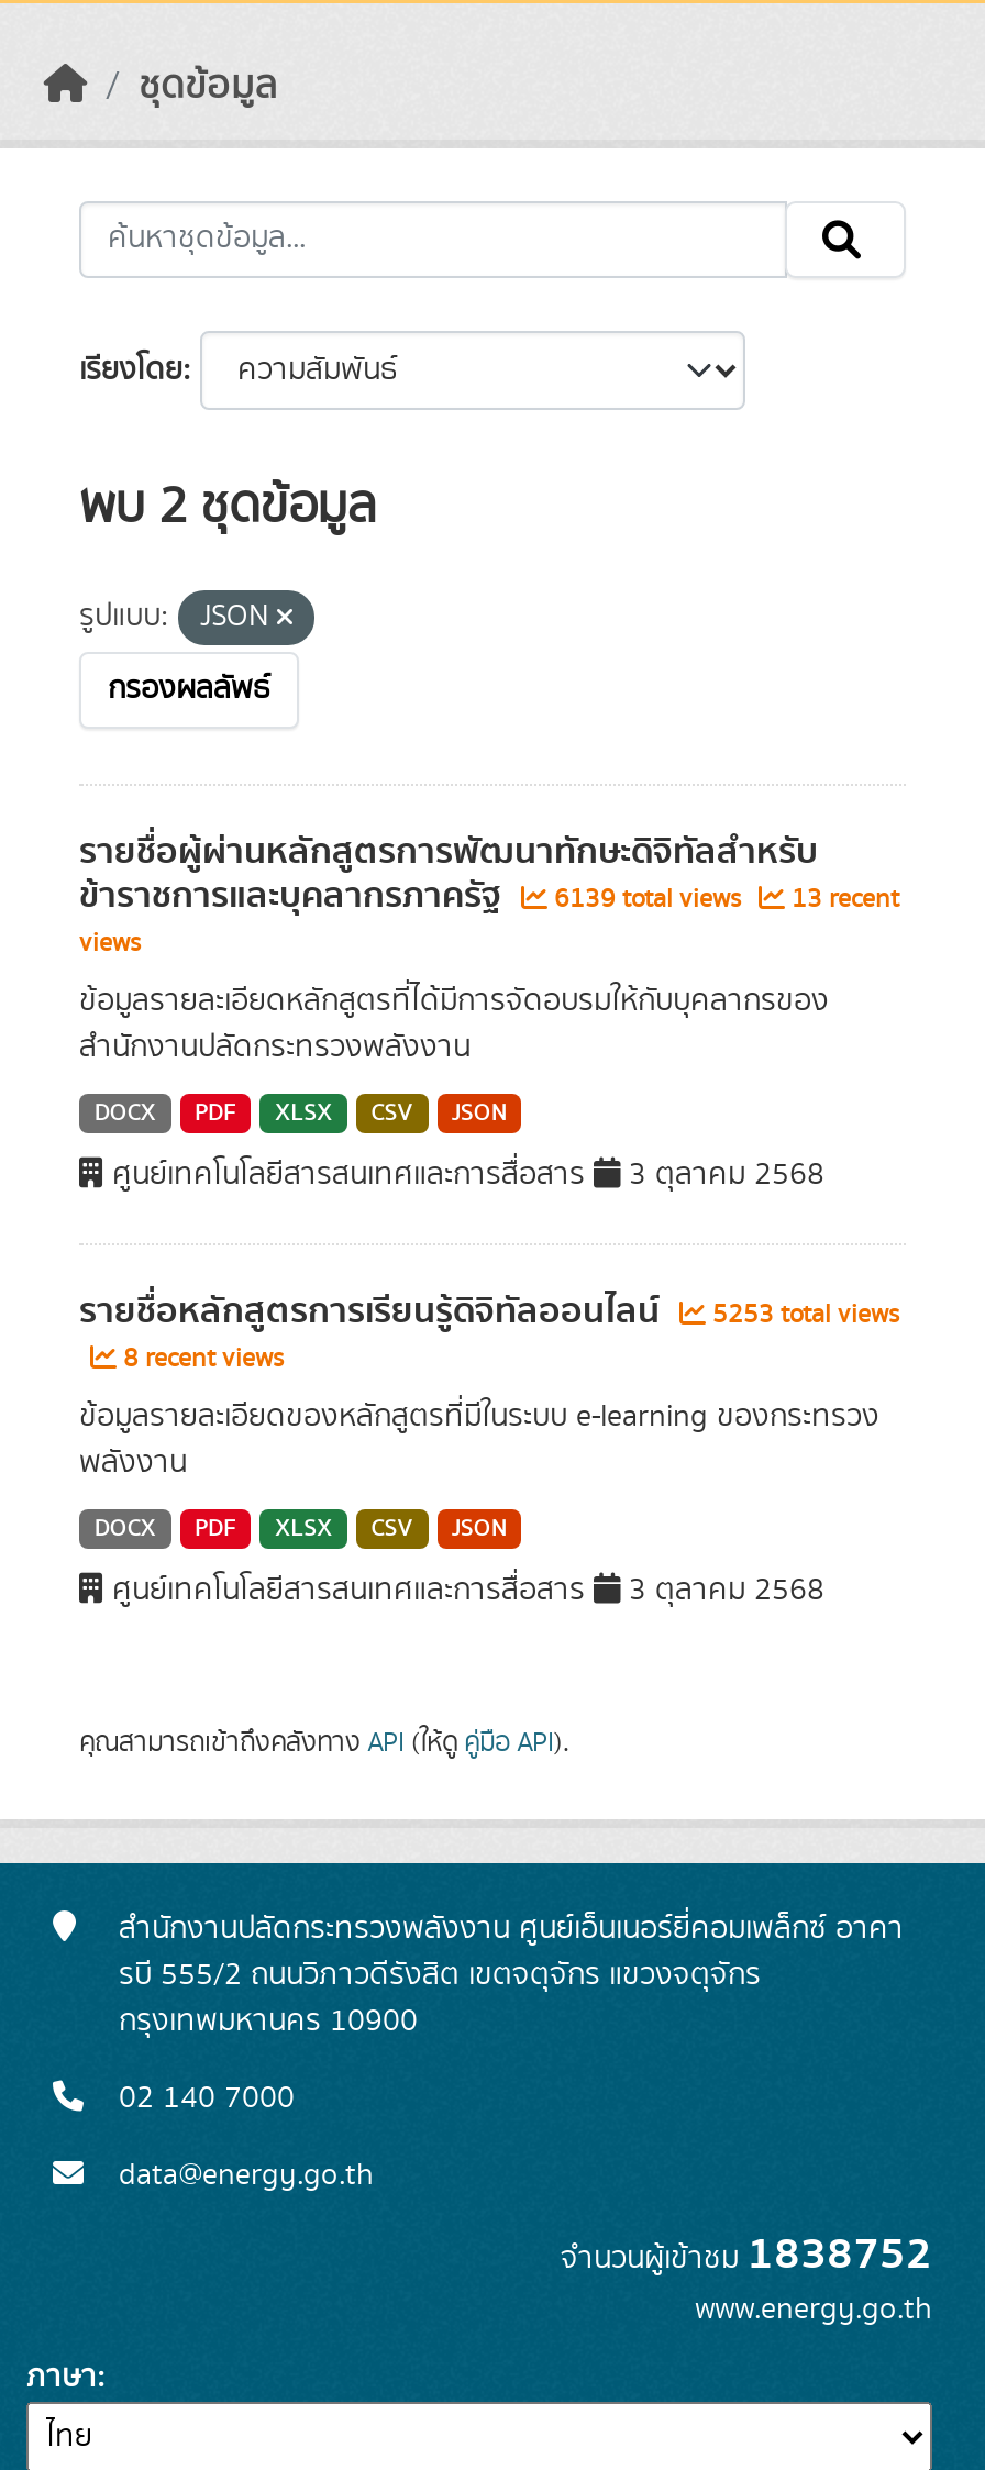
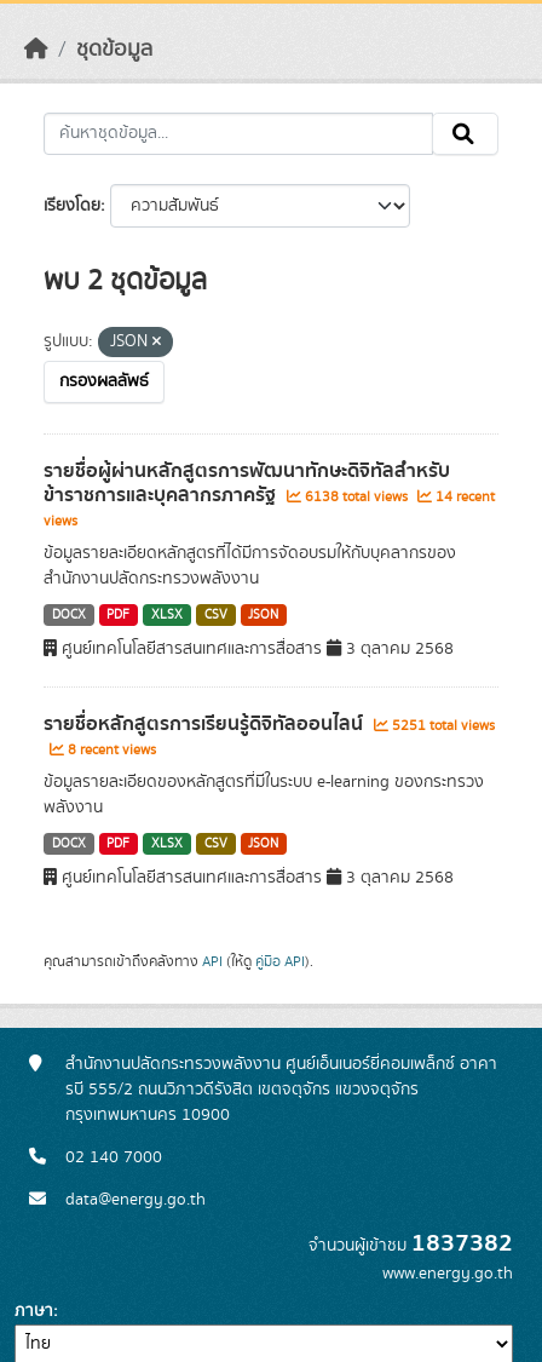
- 6139 total views
+ 6138 total views

- 13 recent
+ 14 recent

- รายชื่อหลักสูตรการเรียนรู้ดิจิทัลออนไลน์ 5253 total views
+ รายชื่อหลักสูตรการเรียนรู้ดิจิทัลออนไลน์ 5251 total views

- จำนวนผู้เข้าชม1838752
+ จำนวนผู้เข้าชม1837382
